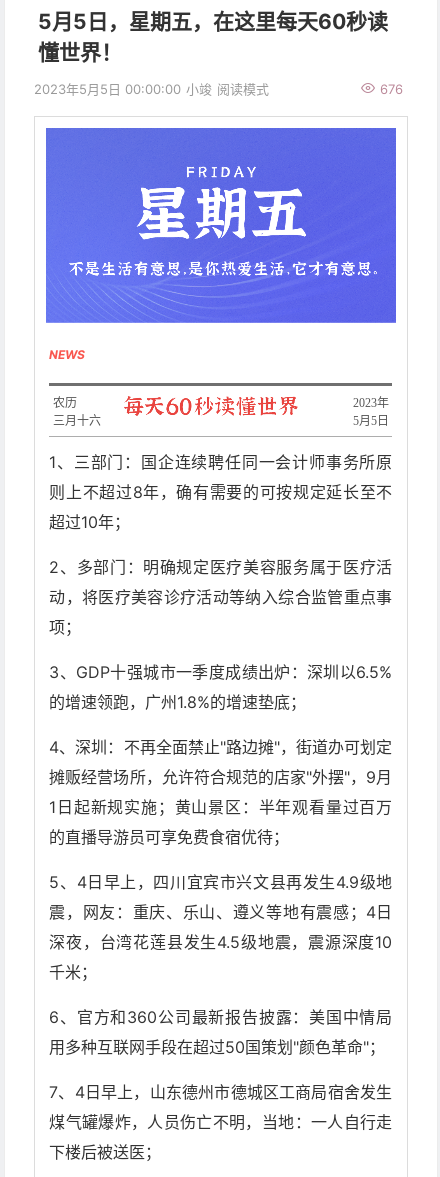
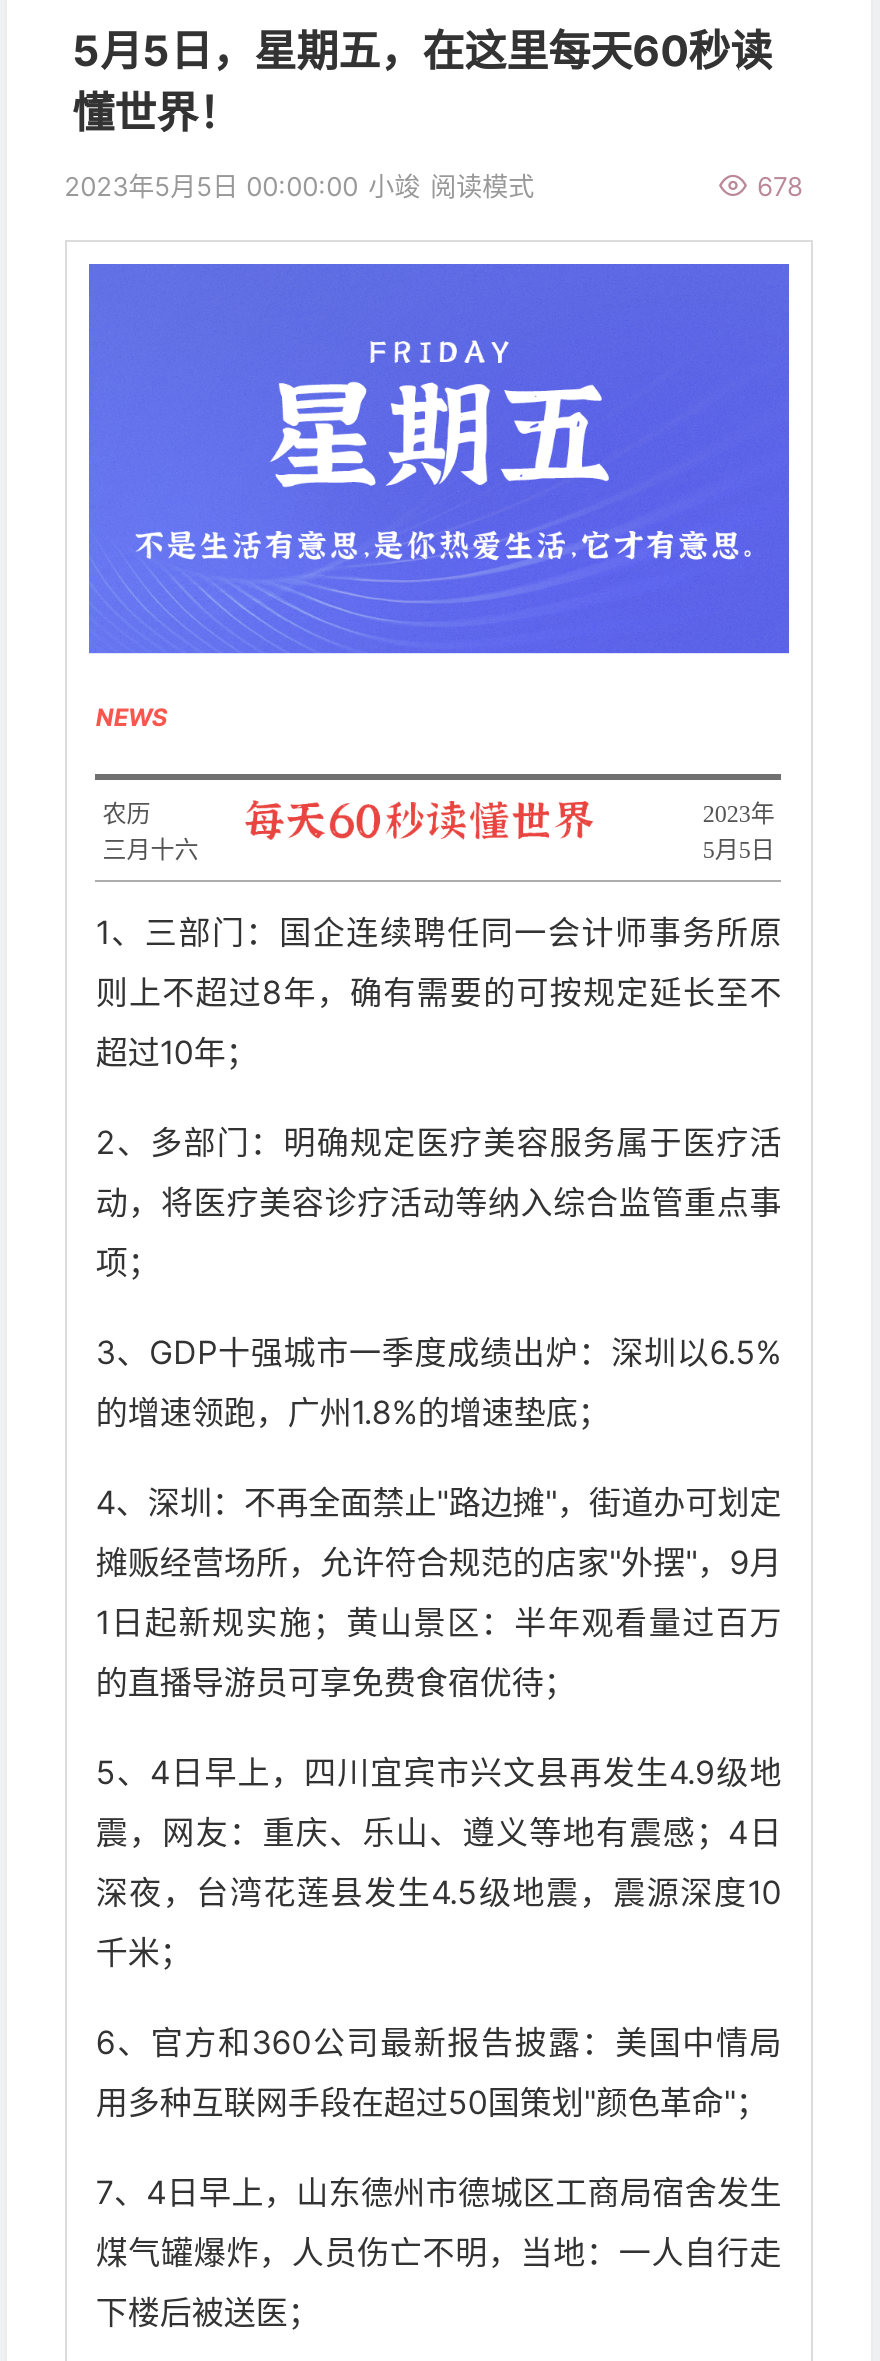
- 676
+ 678
